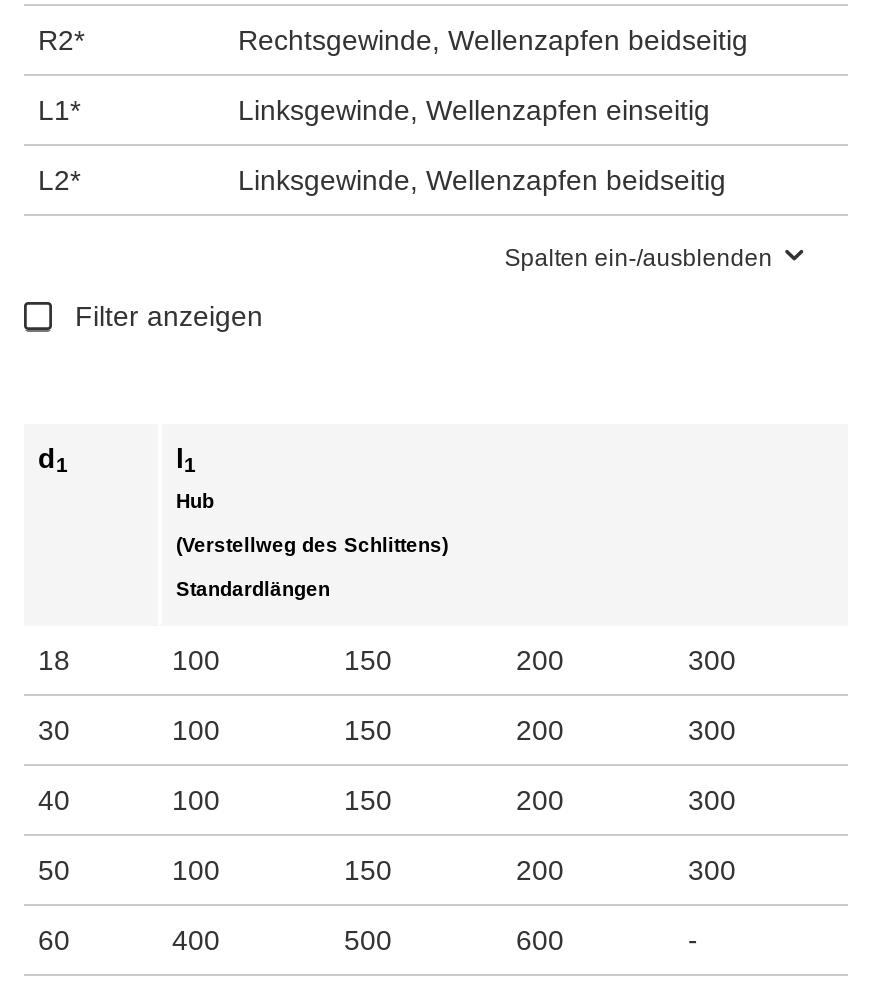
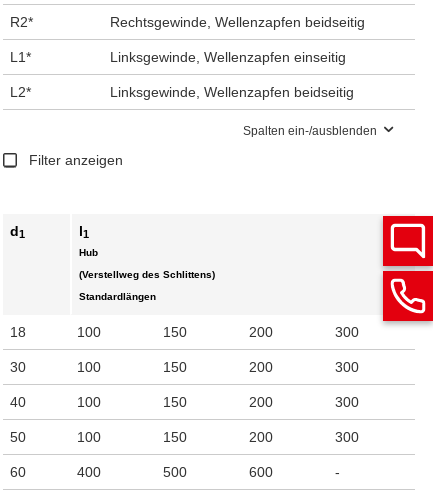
+ [image]
